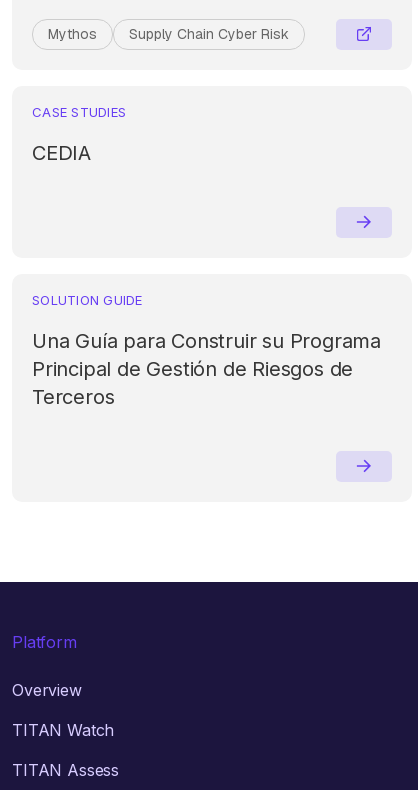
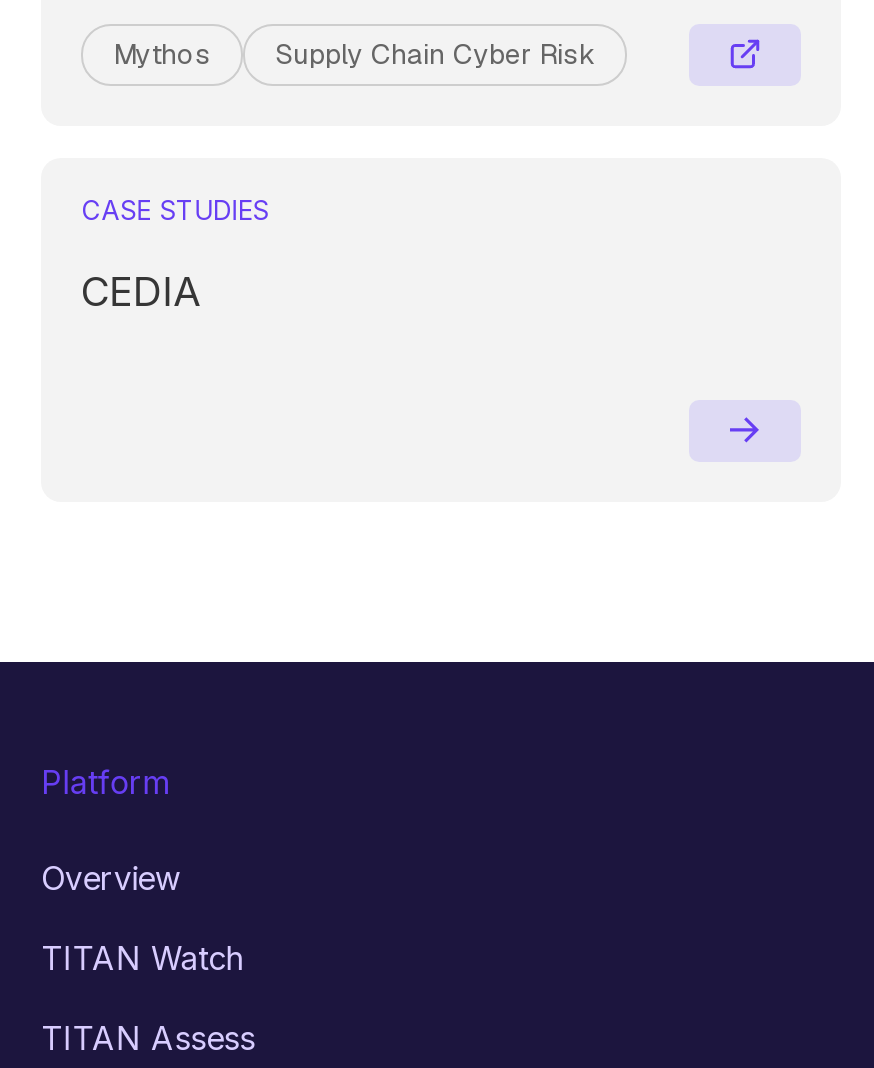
- SOLUTION GUIDE
- Una Guía para Construir su Programa
- Principal de Gestión de Riesgos de
- Terceros
